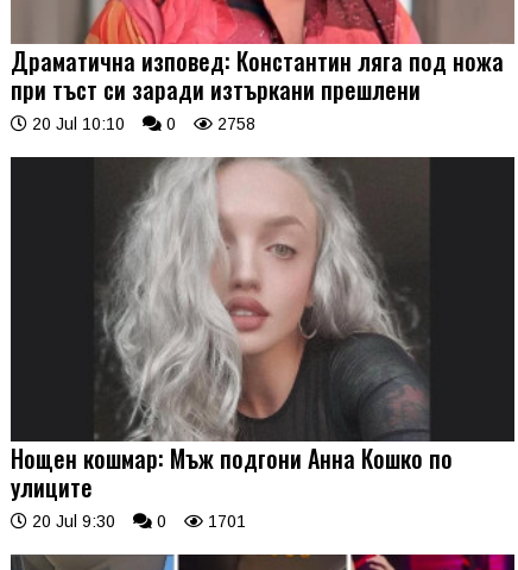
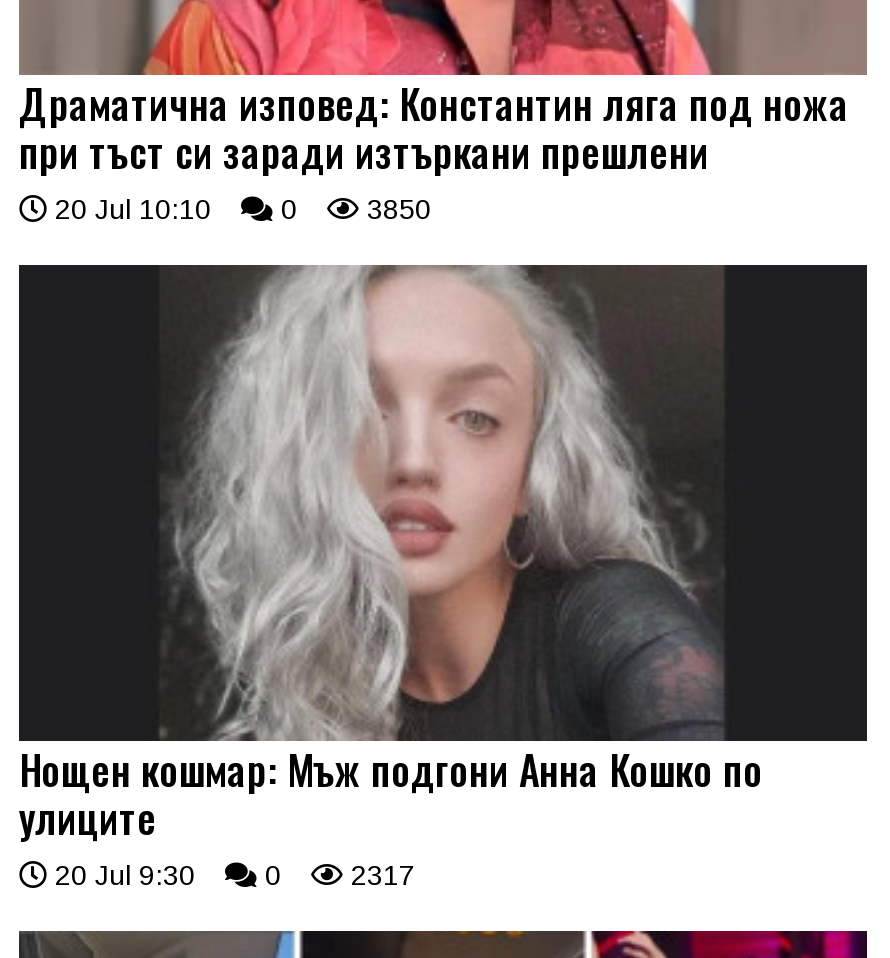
- 20 Jul 10:10 0 2758
+ 20 Jul 10:10 0 3850

- 20 Jul 9:30 0 1701
+ 20 Jul 9:30 0 2317
